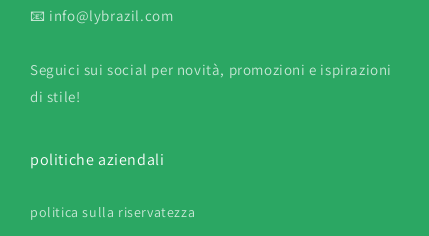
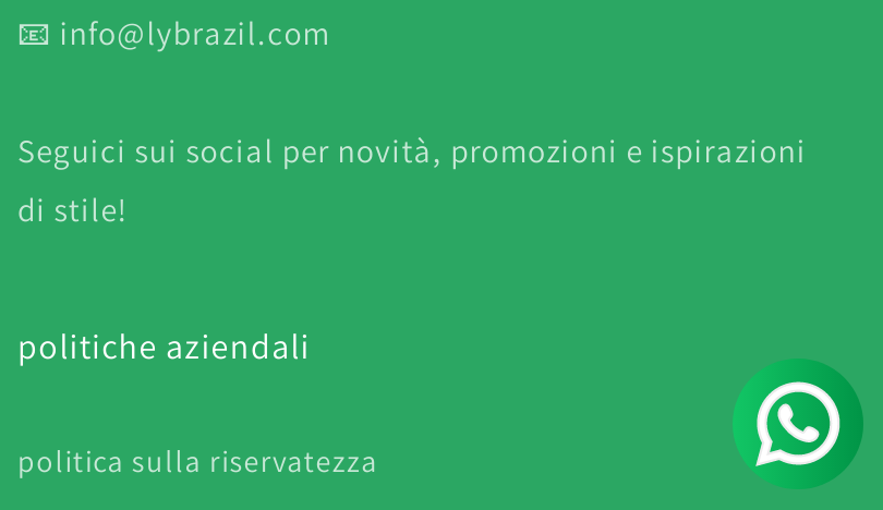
+ [image]
